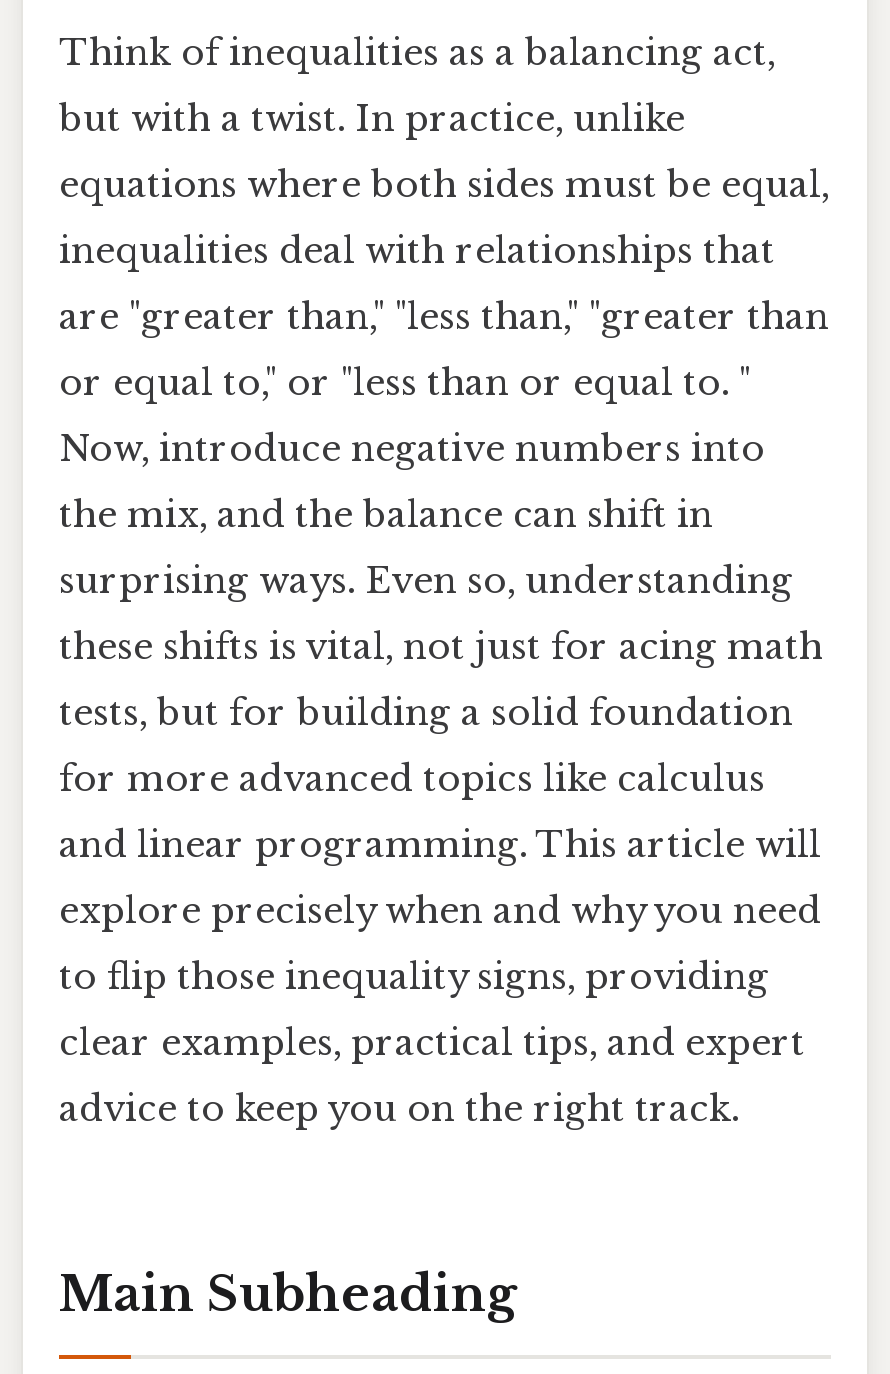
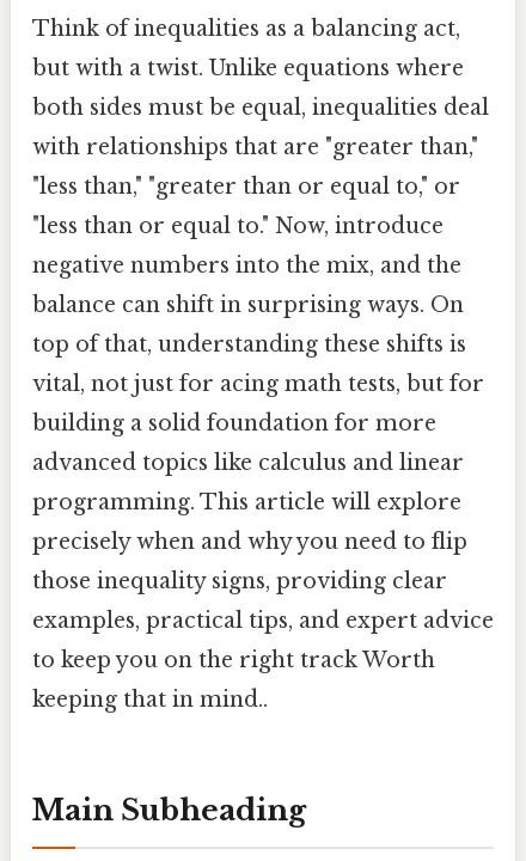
- but with a twist. In practice, unlike
- equations where both sides must be equal,
- inequalities deal with relationships that
- are "greater than," "less than," "greater than
- or equal to," or "less than or equal to. "
- Now, introduce negative numbers into
- the mix, and the balance can shift in
- surprising ways. Even so, understanding
- these shifts is vital, not just for acing math
- tests, but for building a solid foundation
- for more advanced topics like calculus
- and linear programming. This article will
- explore precisely when and why you need
- to flip those inequality signs, providing
- clear examples, practical tips, and expert
- advice to keep you on the right track.
+ but with a twist. Unlike equations where
+ both sides must be equal, inequalities deal
+ with relationships that are "greater than,"
+ "less than," "greater than or equal to," or
+ "less than or equal to." Now, introduce
+ negative numbers into the mix, and the
+ balance can shift in surprising ways. On
+ top of that, understanding these shifts is
+ vital, not just for acing math tests, but for
+ building a solid foundation for more
+ advanced topics like calculus and linear
+ programming. This article will explore
+ precisely when and why you need to flip
+ those inequality signs, providing clear
+ examples, practical tips, and expert advice
+ to keep you on the right track Worth
+ keeping that in mind..
